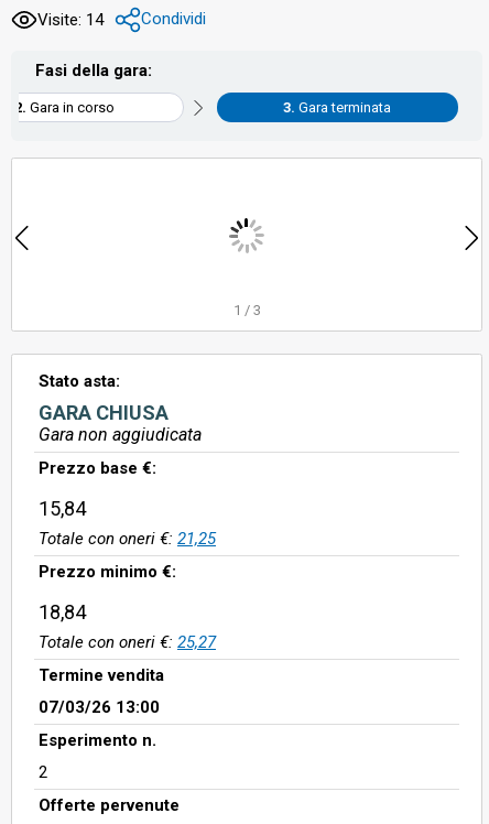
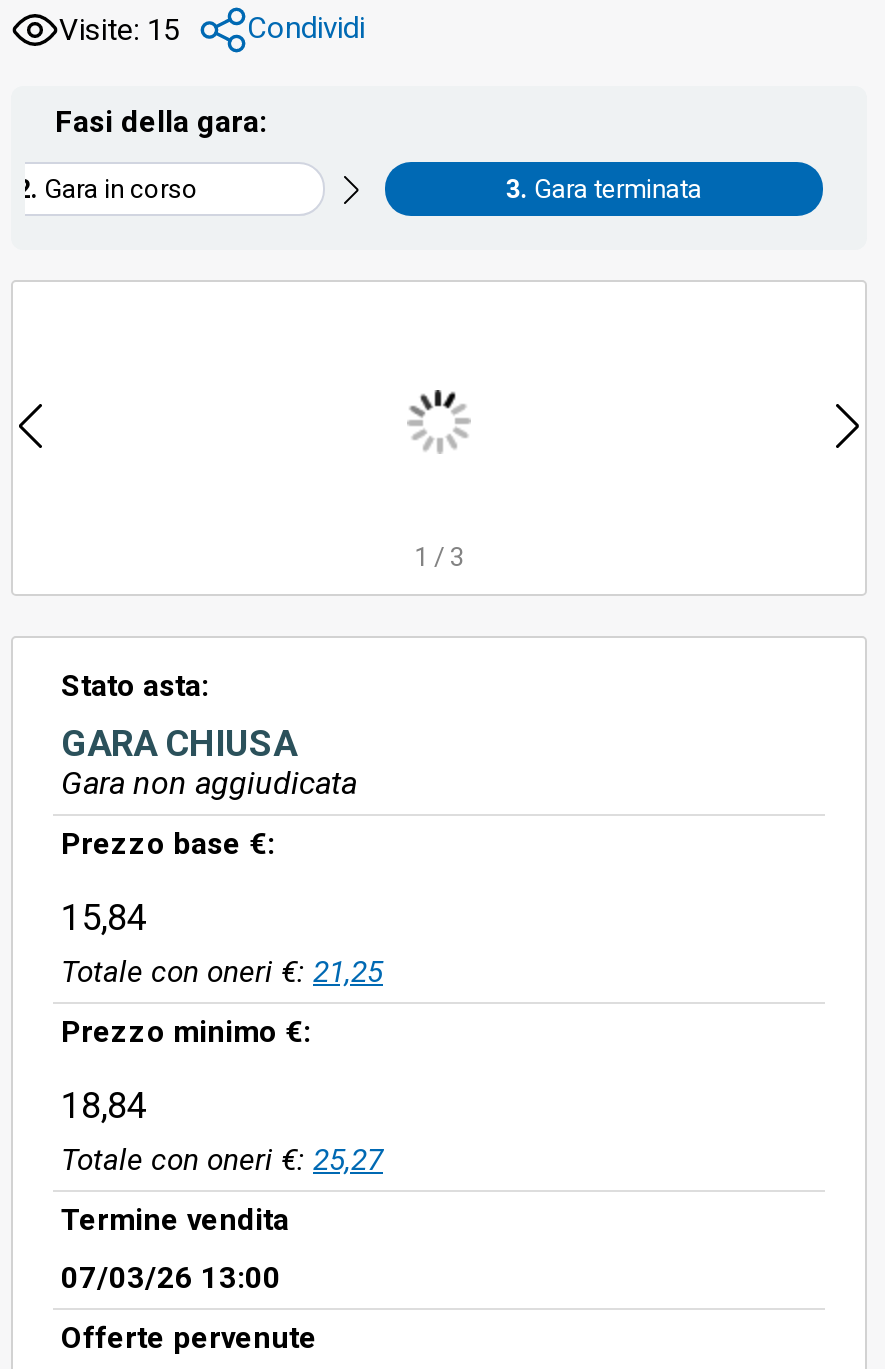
- Visite: 14 Condividi
+ Visite: 15 Condividi

- Esperimento n.
- 2
